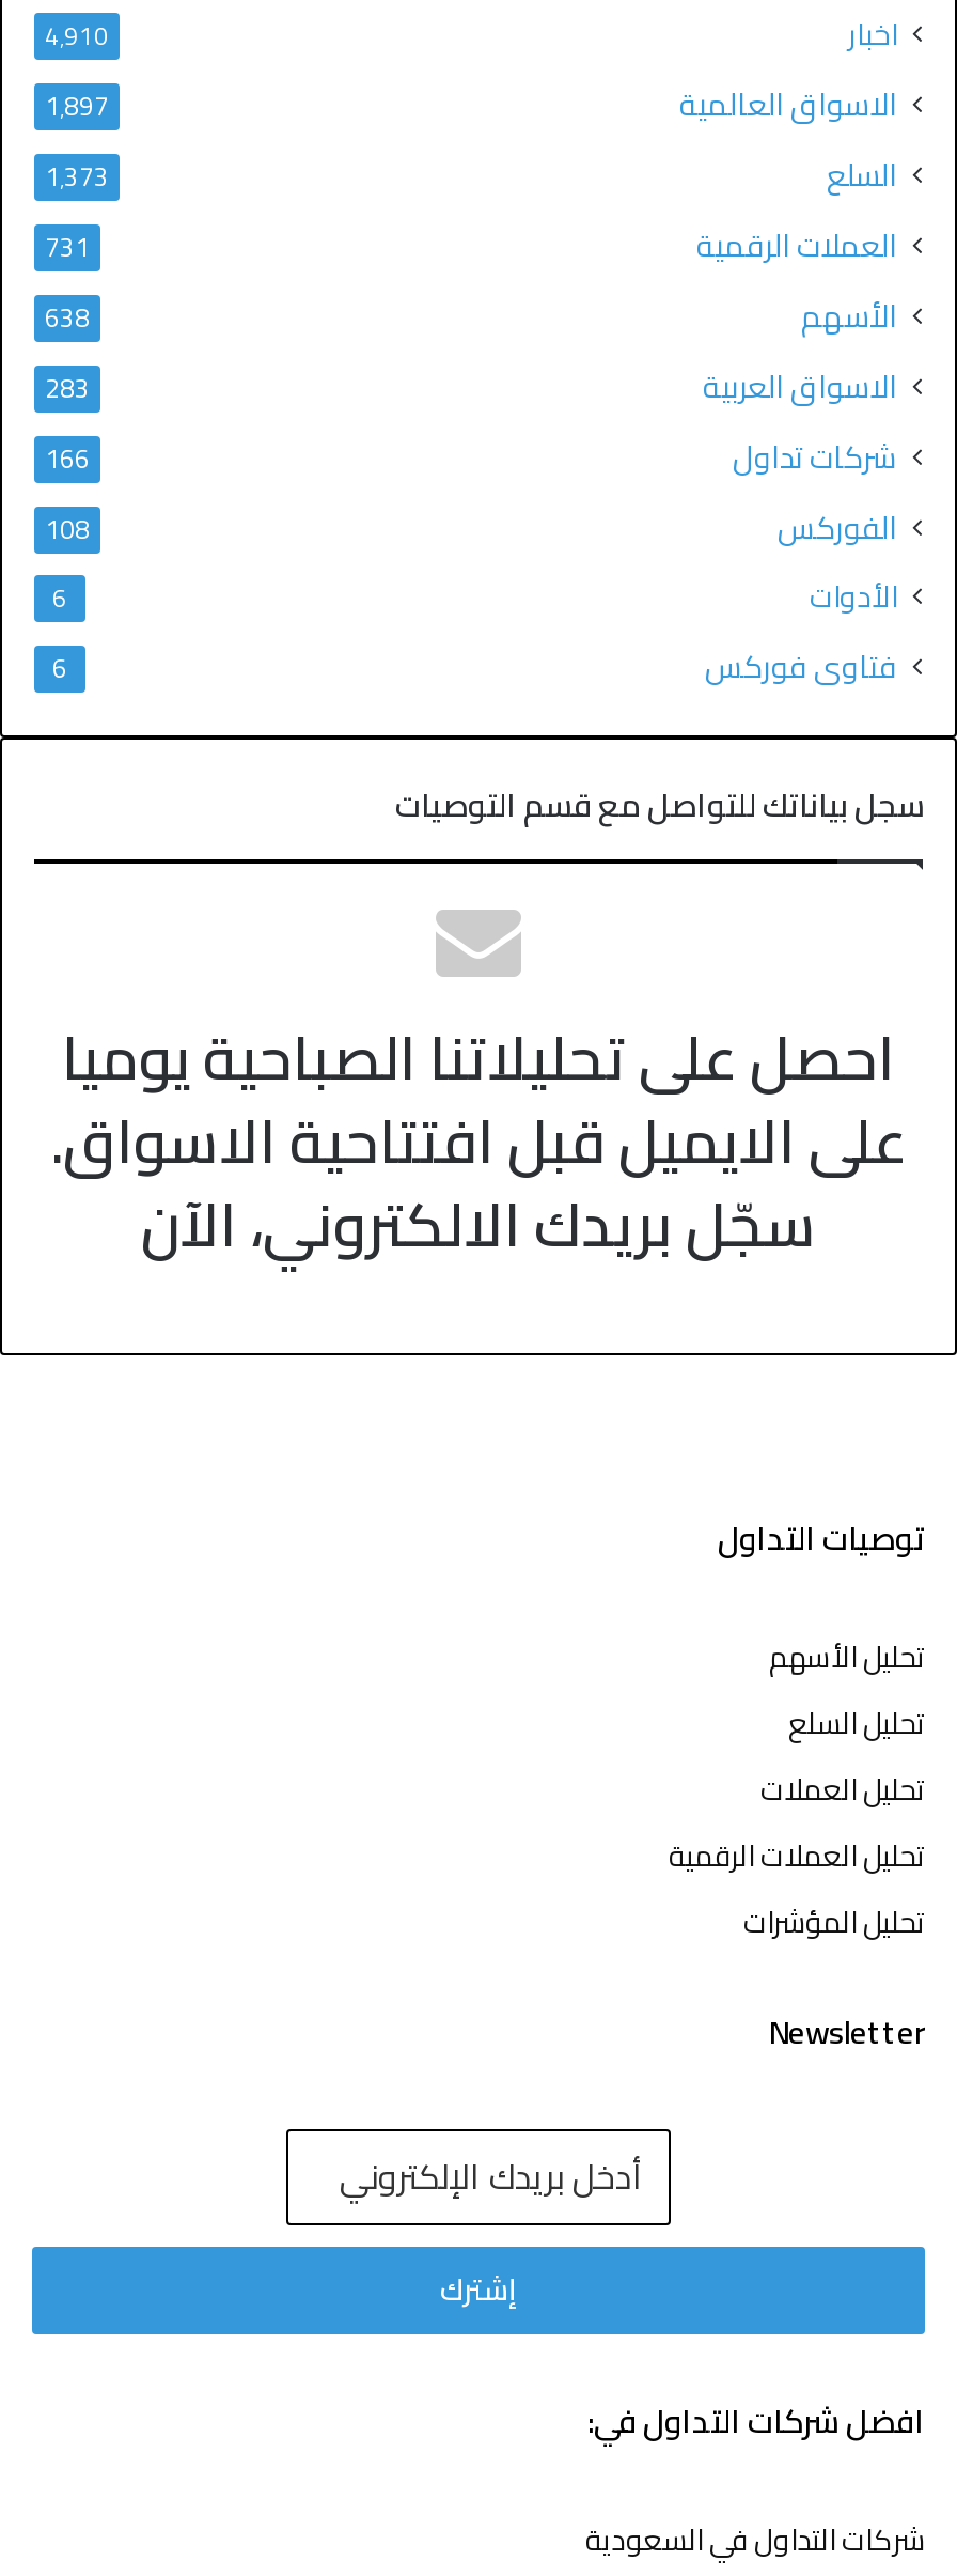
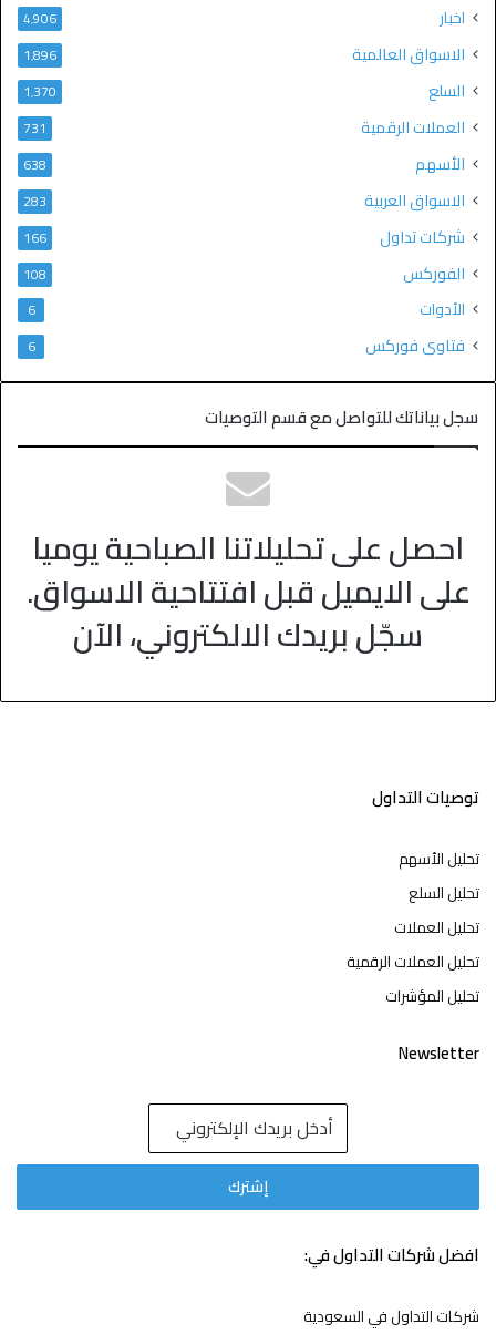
- 4٬910
+ 4٬906

- 1٬897
+ 1٬896

- 1٬373
+ 1٬370
